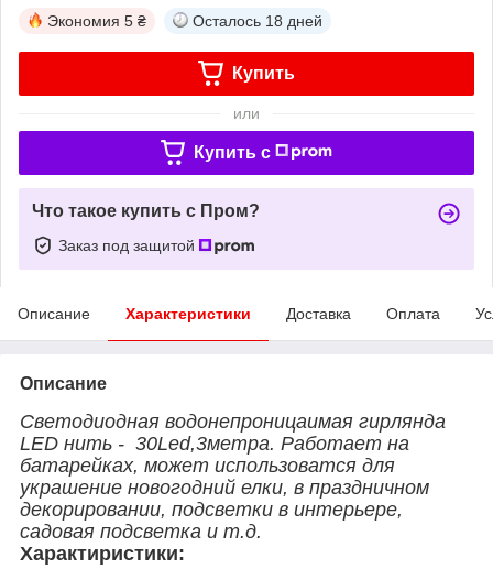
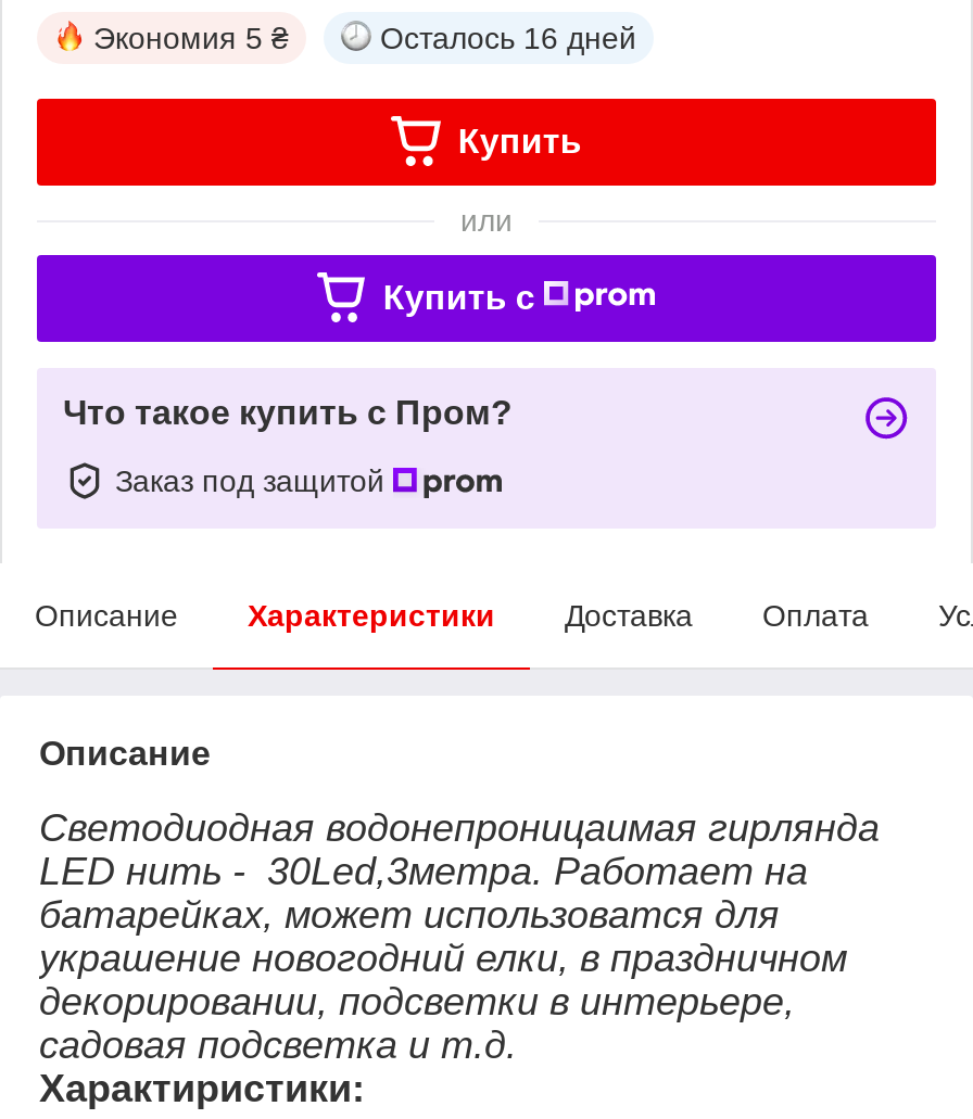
- Осталось 18 дней
+ Осталось 16 дней
